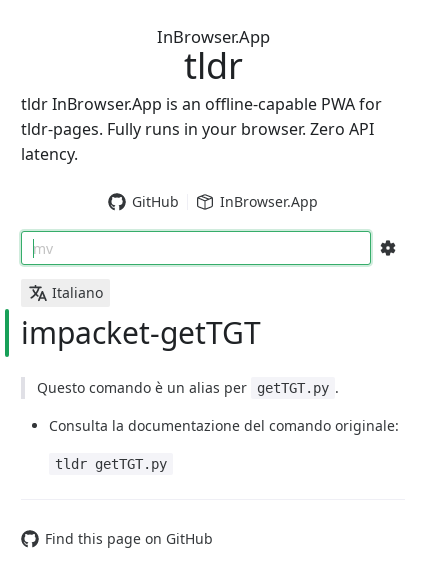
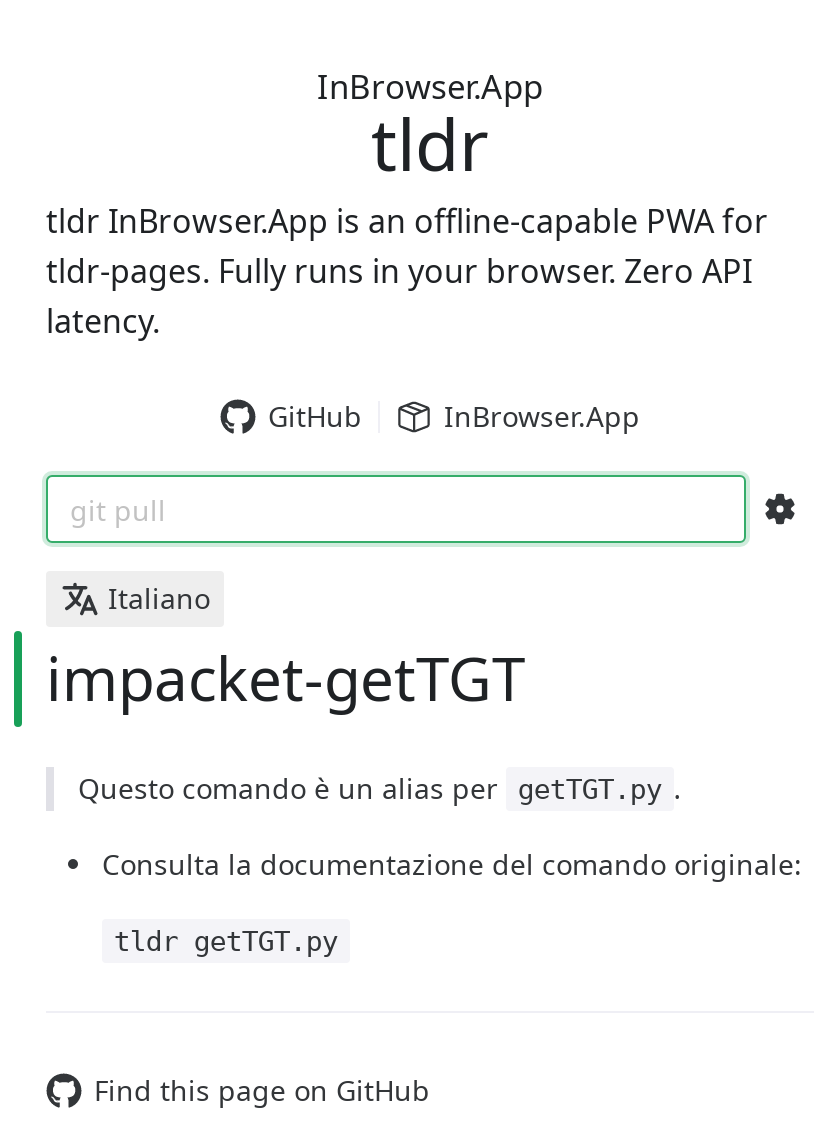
- mv
+ git pull
